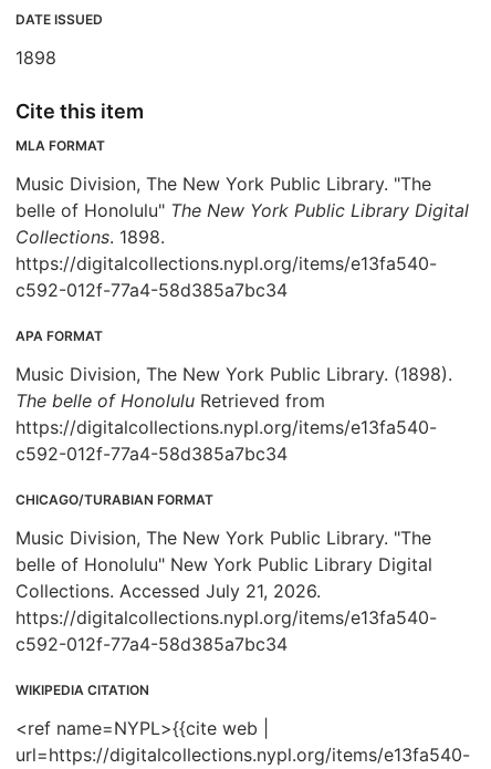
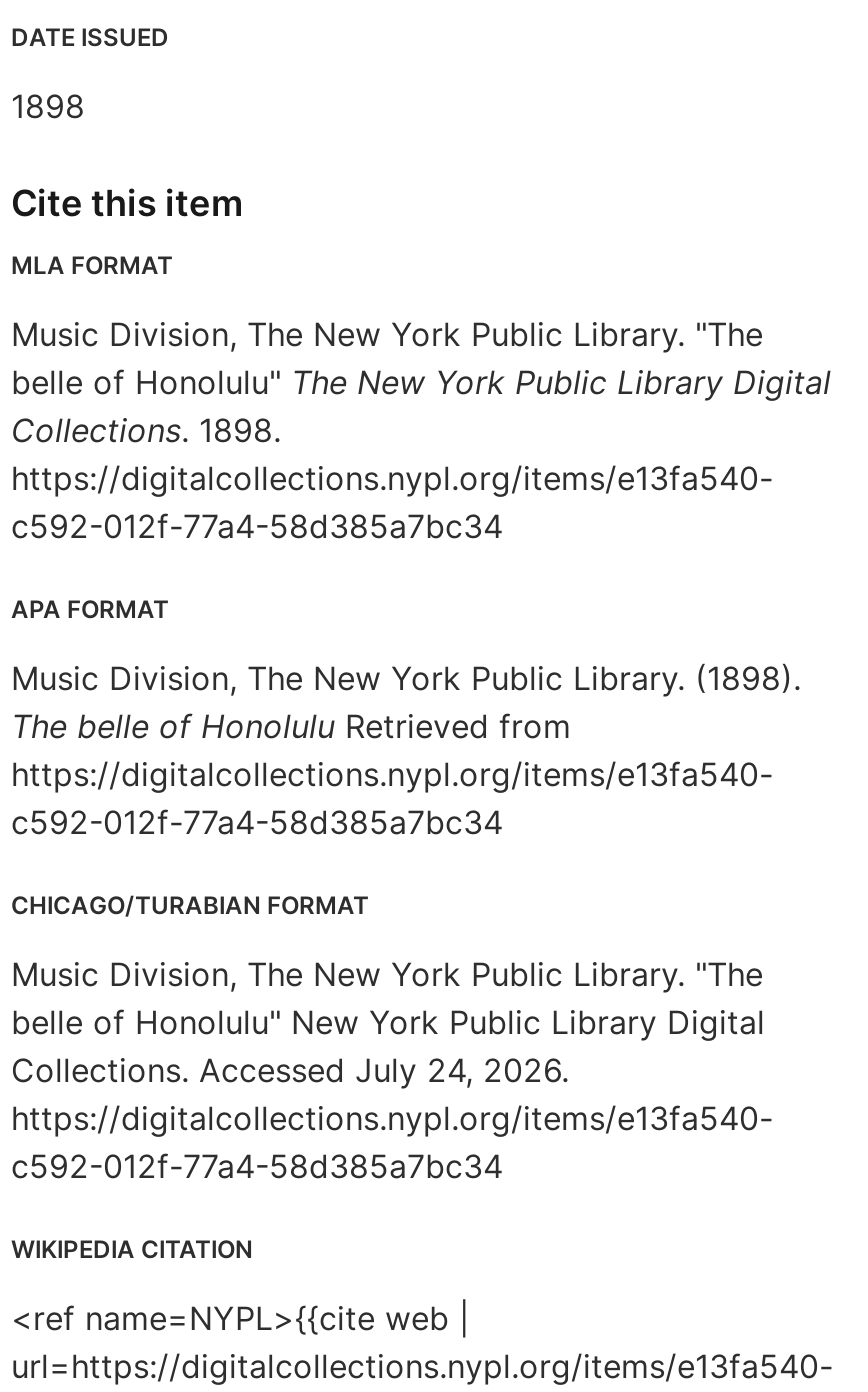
- Collections. Accessed July 21, 2026.
+ Collections. Accessed July 24, 2026.
